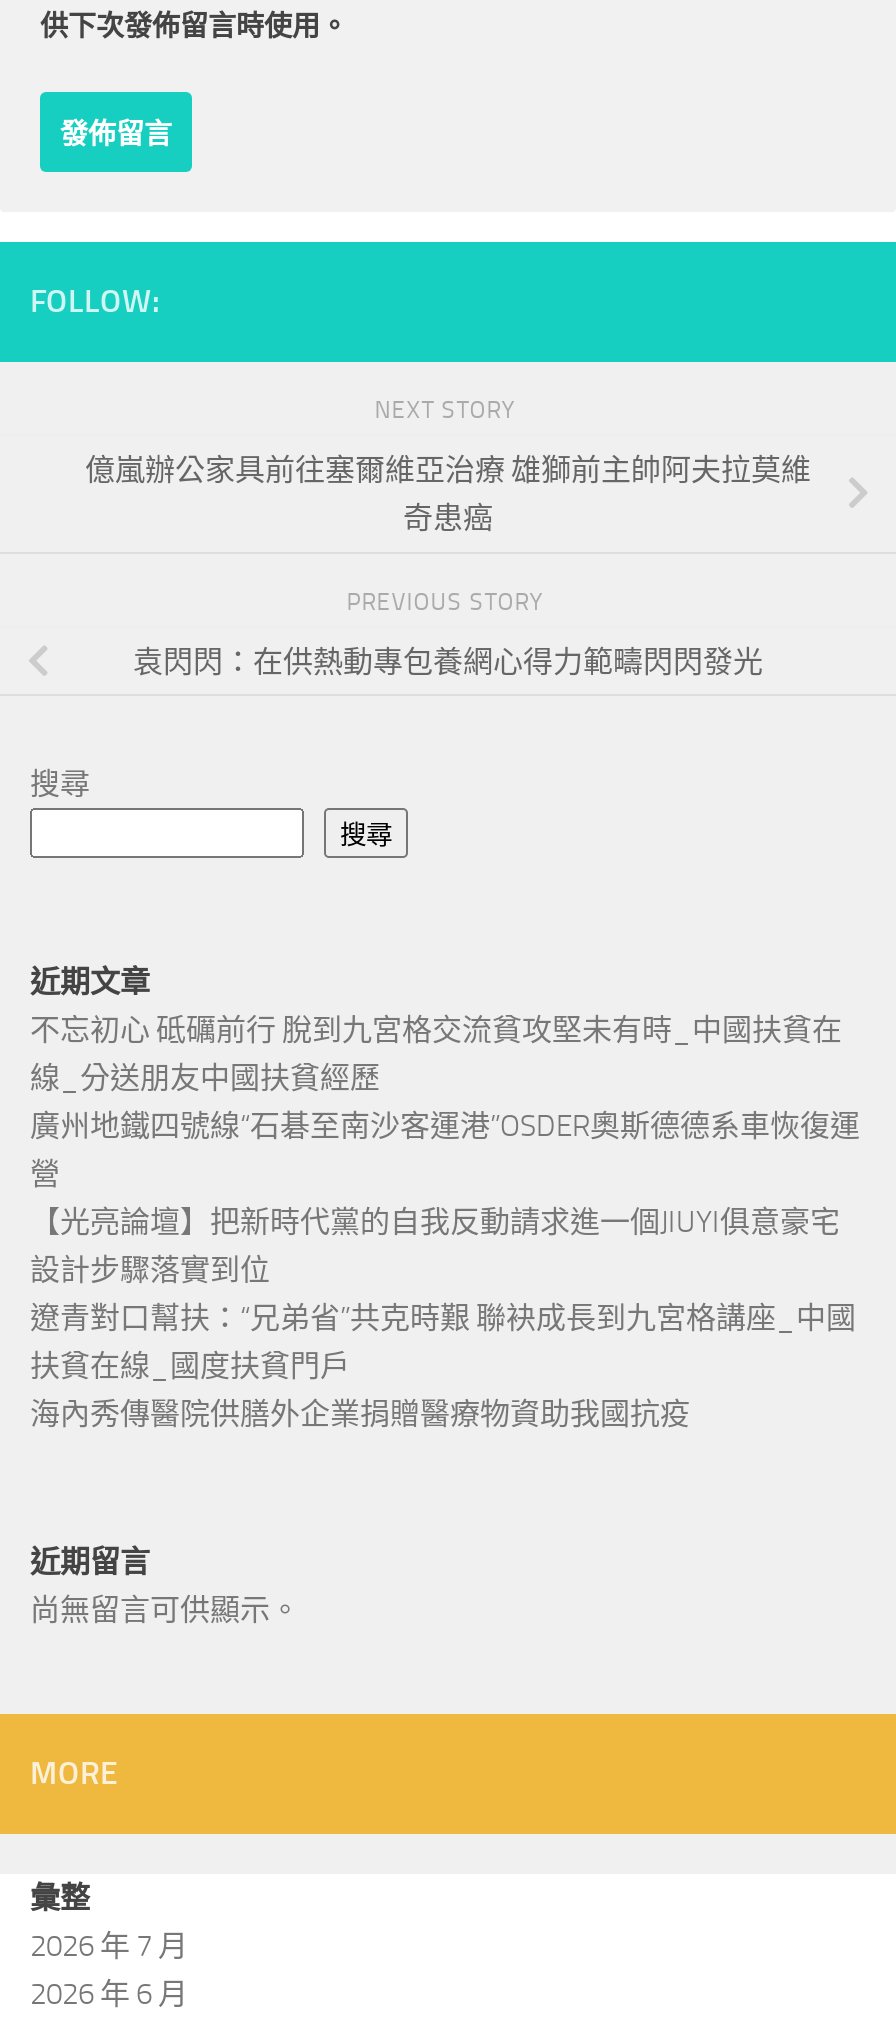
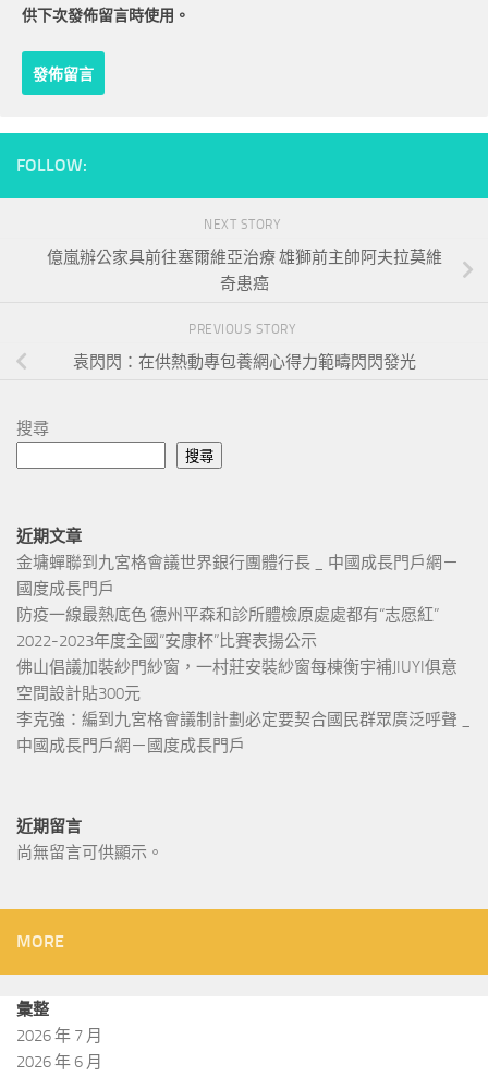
- 不忘初心 砥礪前行 脫到九宮格交流貧攻堅未有時_中國扶貧在
- 線_分送朋友中國扶貧經歷
- 廣州地鐵四號線“石碁至南沙客運港”OSDER奧斯德德系車恢復運
- 營
- 【光亮論壇】把新時代黨的自我反動請求進一個JIUYI俱意豪宅
- 設計步驟落實到位
- 遼青對口幫扶：“兄弟省”共克時艱 聯袂成長到九宮格講座_中國
- 扶貧在線_國度扶貧門戶
- 海內秀傳醫院供膳外企業捐贈醫療物資助我國抗疫
+ 金墉蟬聯到九宮格會議世界銀行團體行長 _ 中國成長門戶網－
+ 國度成長門戶
+ 防疫一線最熱底色 德州平森和診所體檢原處處都有“志愿紅”
+ 2022-2023年度全國“安康杯”比賽表揚公示
+ 佛山倡議加裝紗門紗窗，一村莊安裝紗窗每棟衡宇補JIUYI俱意
+ 空間設計貼300元
+ 李克強：編到九宮格會議制計劃必定要契合國民群眾廣泛呼聲 _
+ 中國成長門戶網－國度成長門戶
